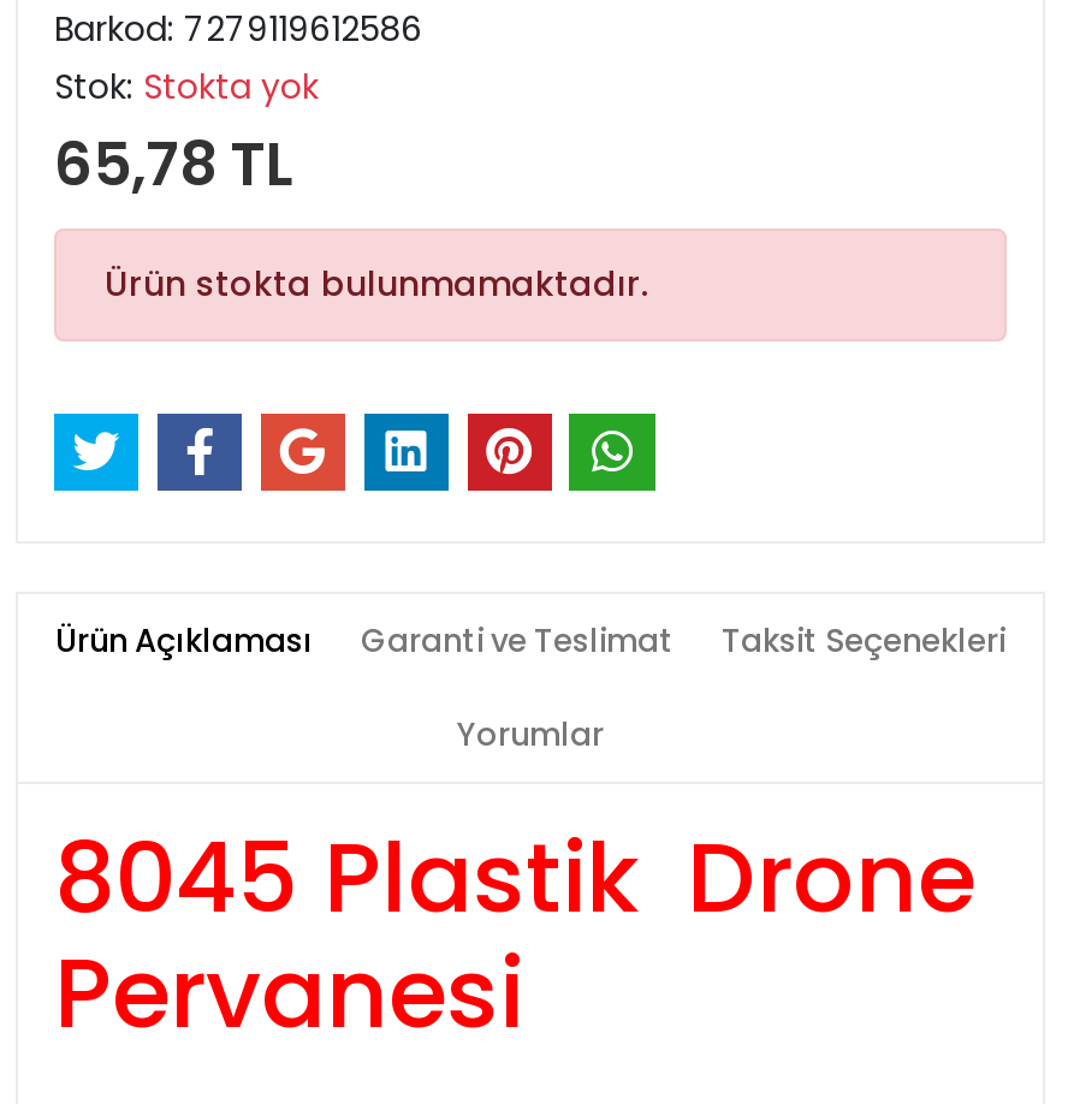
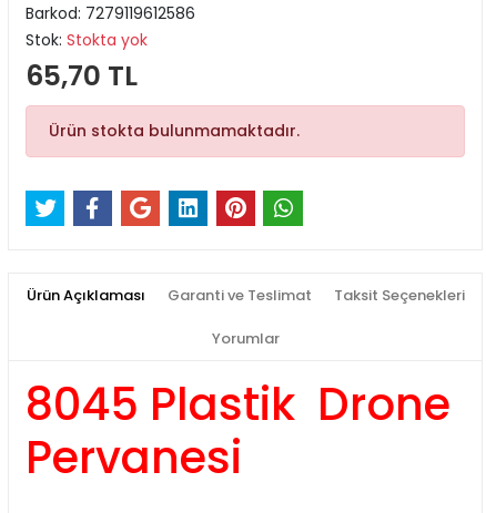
- 65,78 TL
+ 65,70 TL
